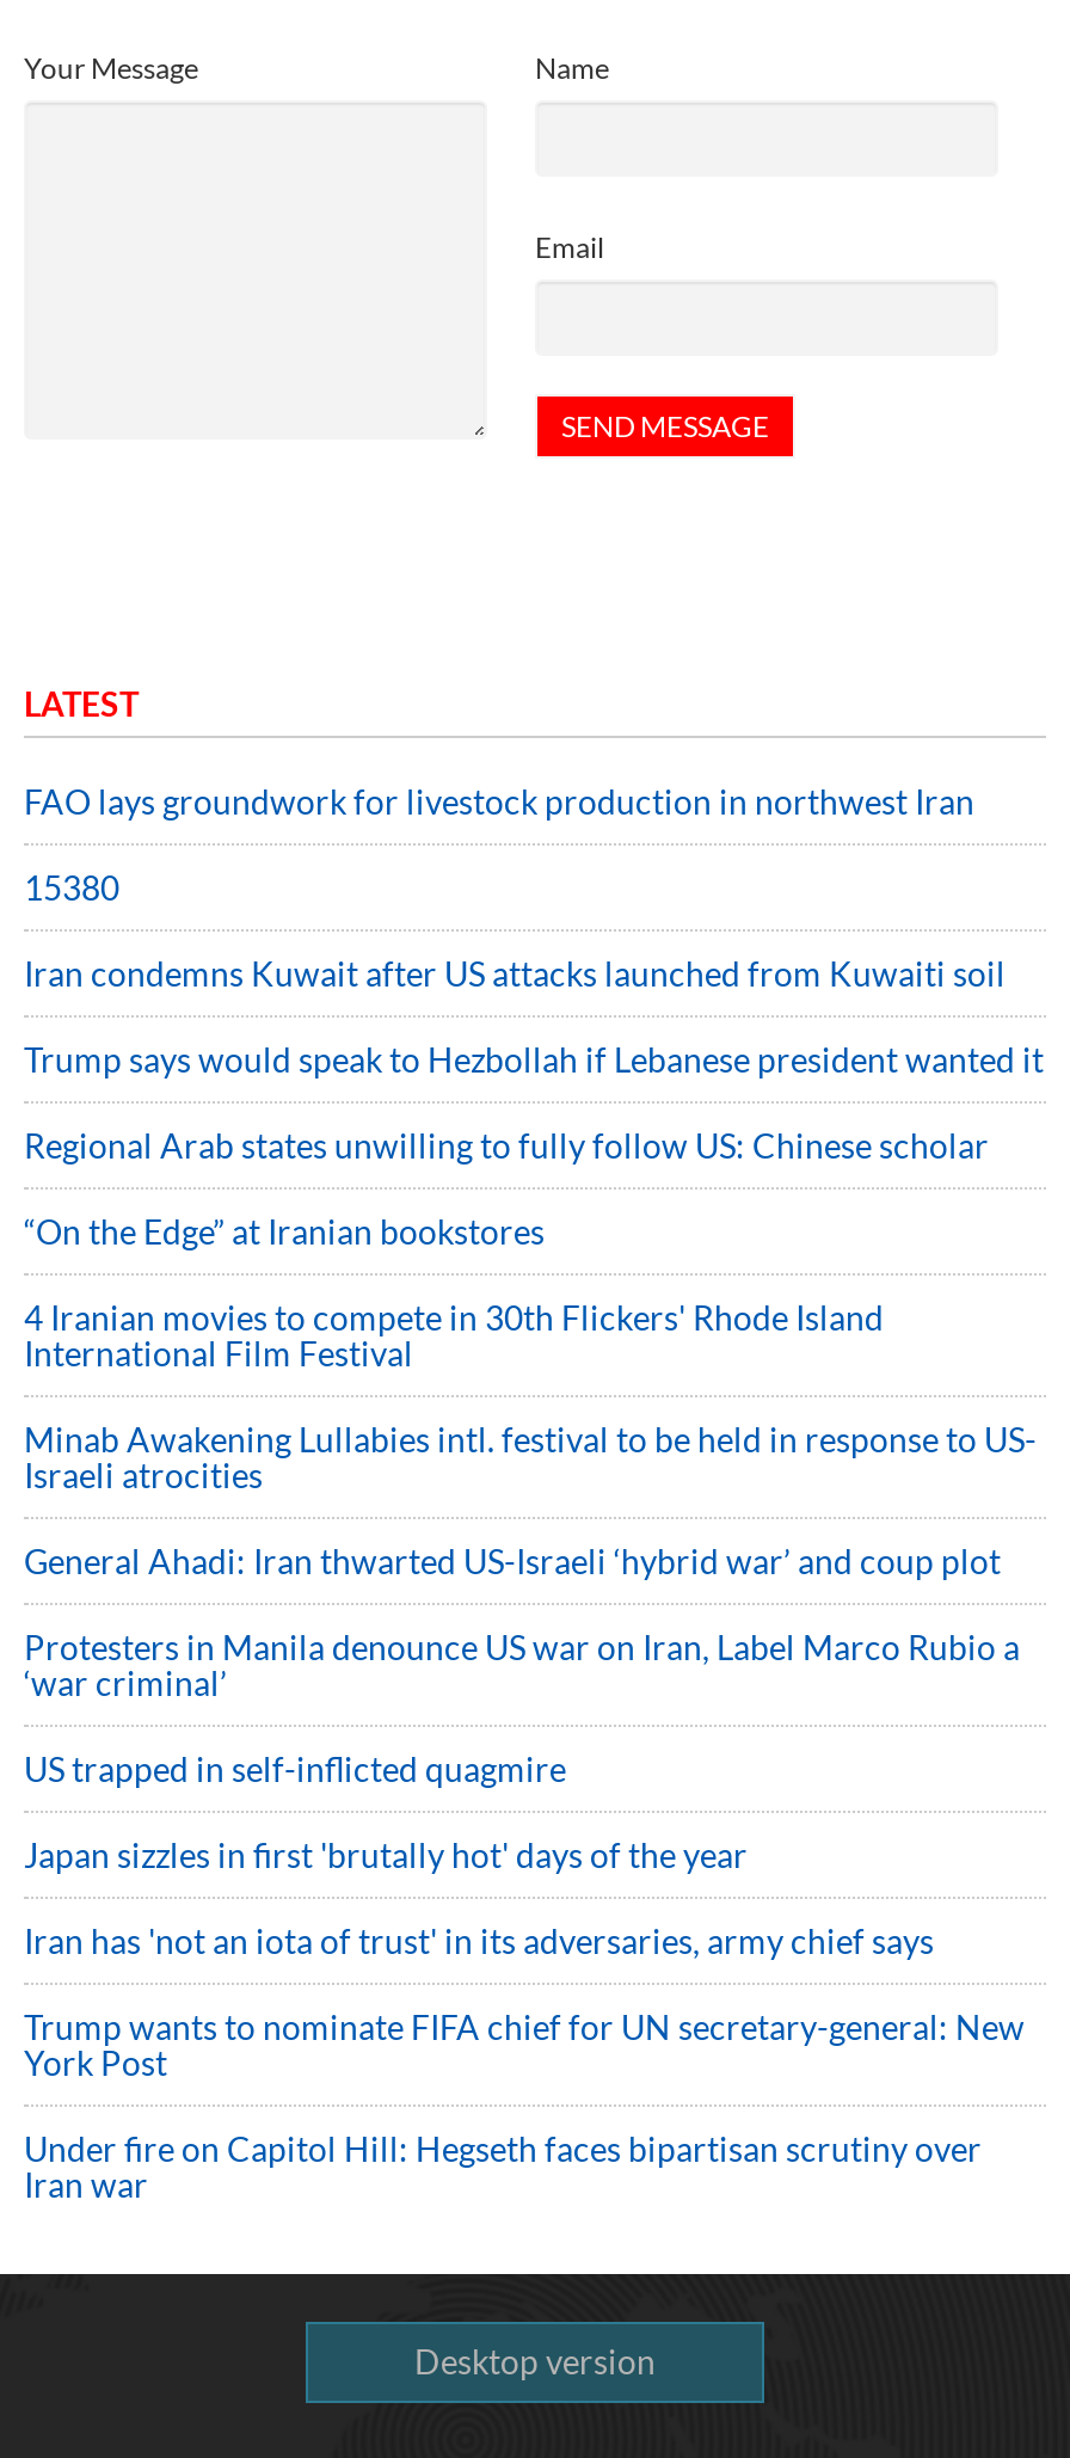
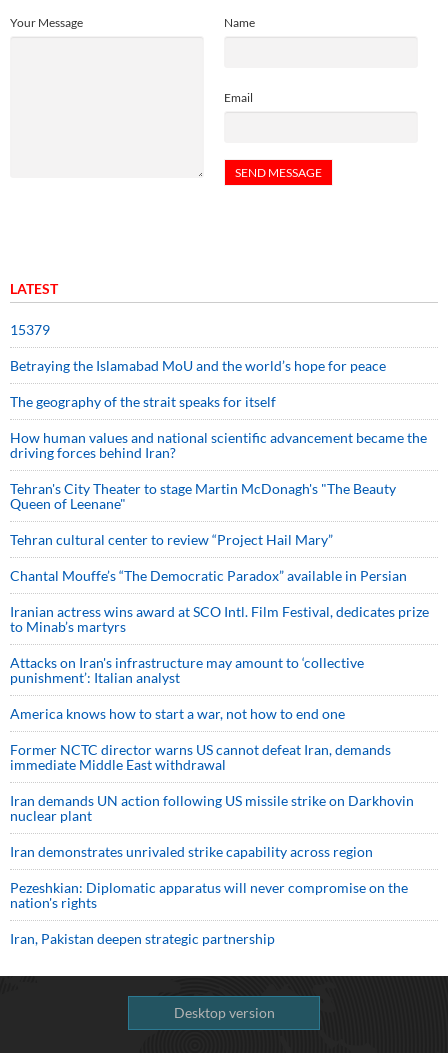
- FAO lays groundwork for livestock production in northwest Iran
+ 15379

- 15380
+ Betraying the Islamabad MoU and the world’s hope for peace

- Iran condemns Kuwait after US attacks launched from Kuwaiti soil
+ The geography of the strait speaks for itself

- Trump says would speak to Hezbollah if Lebanese president wanted it
+ How human values and national scientific advancement became the
+ driving forces behind Iran?

- Regional Arab states unwilling to fully follow US: Chinese scholar
+ Tehran's City Theater to stage Martin McDonagh's "The Beauty
+ Queen of Leenane"

- “On the Edge” at Iranian bookstores
+ Tehran cultural center to review “Project Hail Mary”

- 4 Iranian movies to compete in 30th Flickers' Rhode Island
- International Film Festival
+ Chantal Mouffe’s “The Democratic Paradox” available in Persian

- Minab Awakening Lullabies intl. festival to be held in response to US-
- Israeli atrocities
+ Iranian actress wins award at SCO Intl. Film Festival, dedicates prize
+ to Minab’s martyrs

- General Ahadi: Iran thwarted US-Israeli ‘hybrid war’ and coup plot
+ Attacks on Iran's infrastructure may amount to ‘collective
+ punishment’: Italian analyst

- Protesters in Manila denounce US war on Iran, Label Marco Rubio a
- ‘war criminal’
+ America knows how to start a war, not how to end one

- US trapped in self-inflicted quagmire
+ Former NCTC director warns US cannot defeat Iran, demands
+ immediate Middle East withdrawal

- Japan sizzles in first 'brutally hot' days of the year
+ Iran demands UN action following US missile strike on Darkhovin
+ nuclear plant

- Iran has 'not an iota of trust' in its adversaries, army chief says
+ Iran demonstrates unrivaled strike capability across region

- Trump wants to nominate FIFA chief for UN secretary-general: New
- York Post
+ Pezeshkian: Diplomatic apparatus will never compromise on the
+ nation's rights

- Under fire on Capitol Hill: Hegseth faces bipartisan scrutiny over
- Iran war
+ Iran, Pakistan deepen strategic partnership
